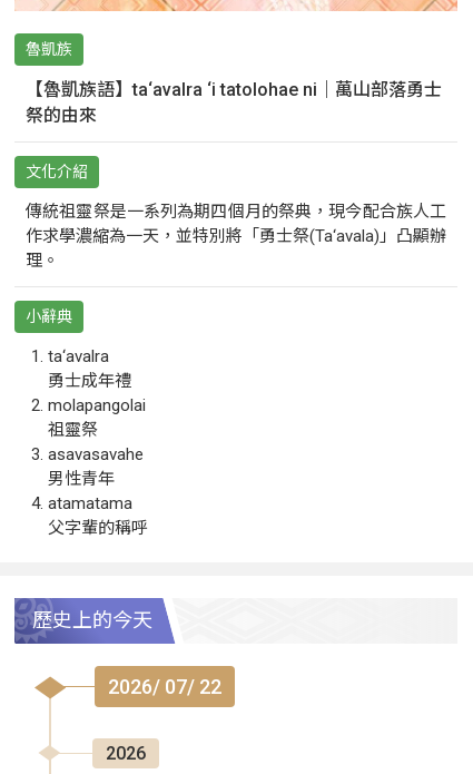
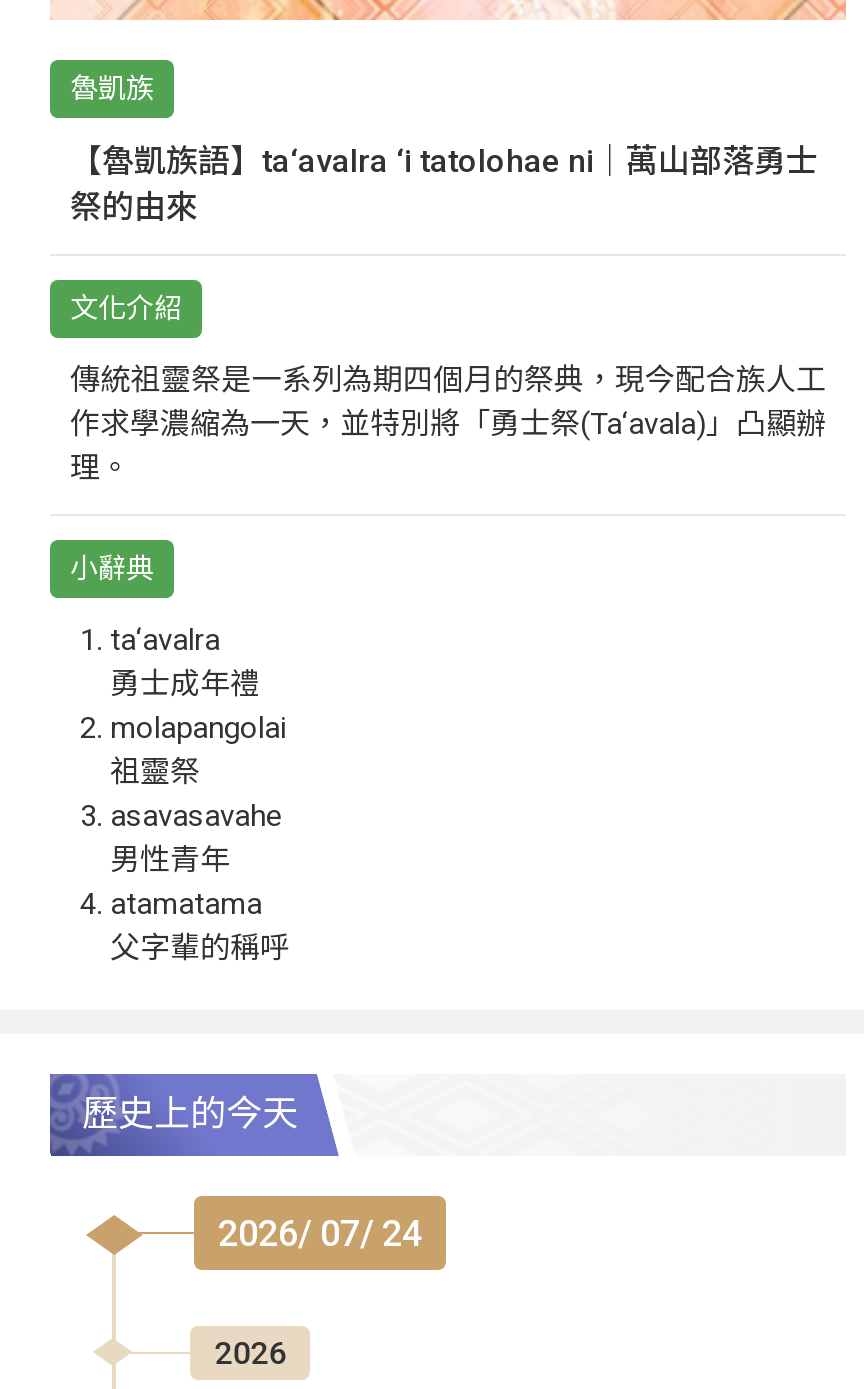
- 2026/ 07/ 22
+ 2026/ 07/ 24
